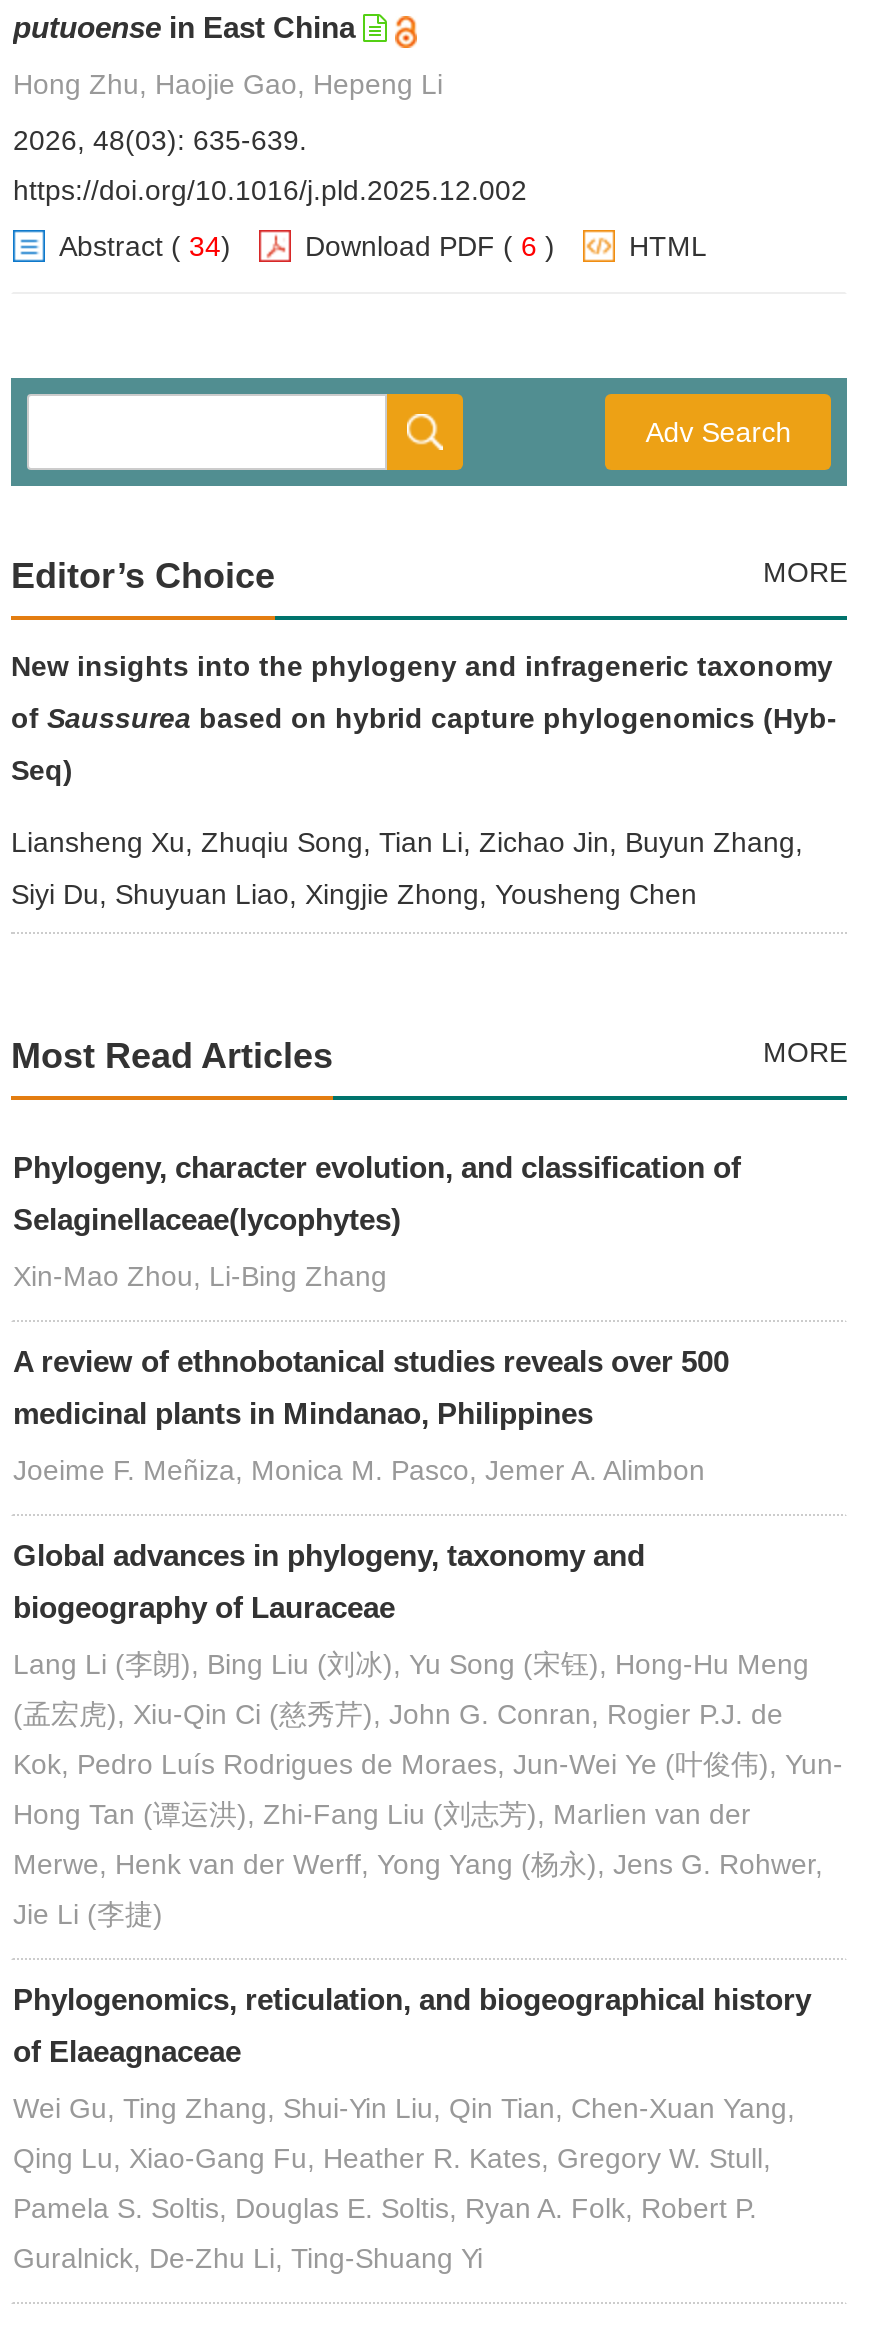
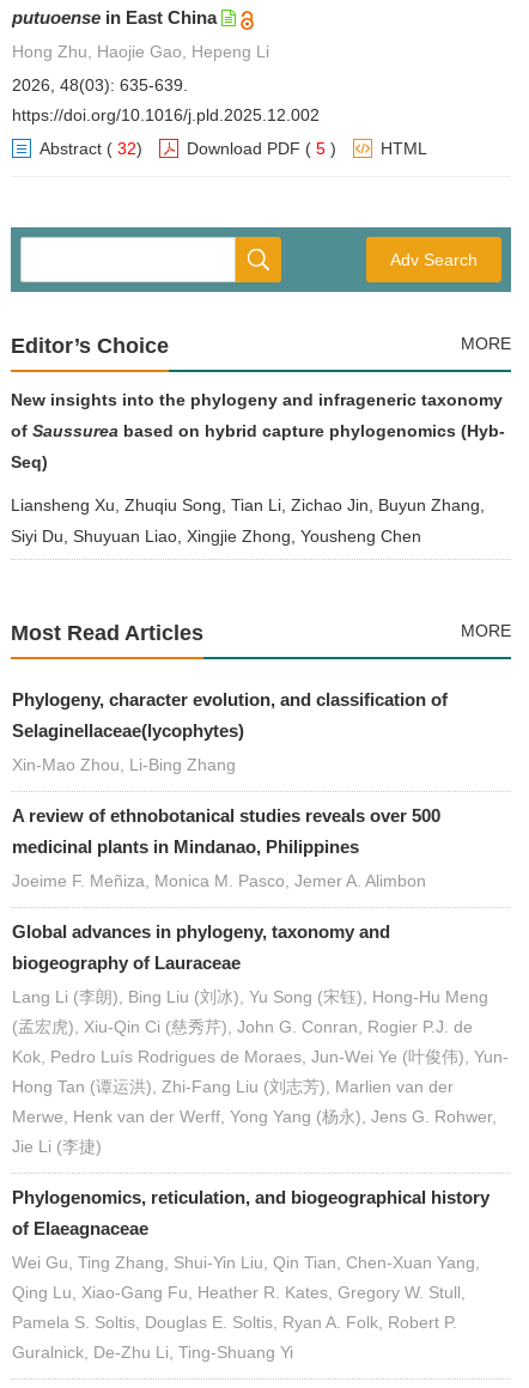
- Abstract (34)
+ Abstract (32)

- Download PDF (6)
+ Download PDF (5)
